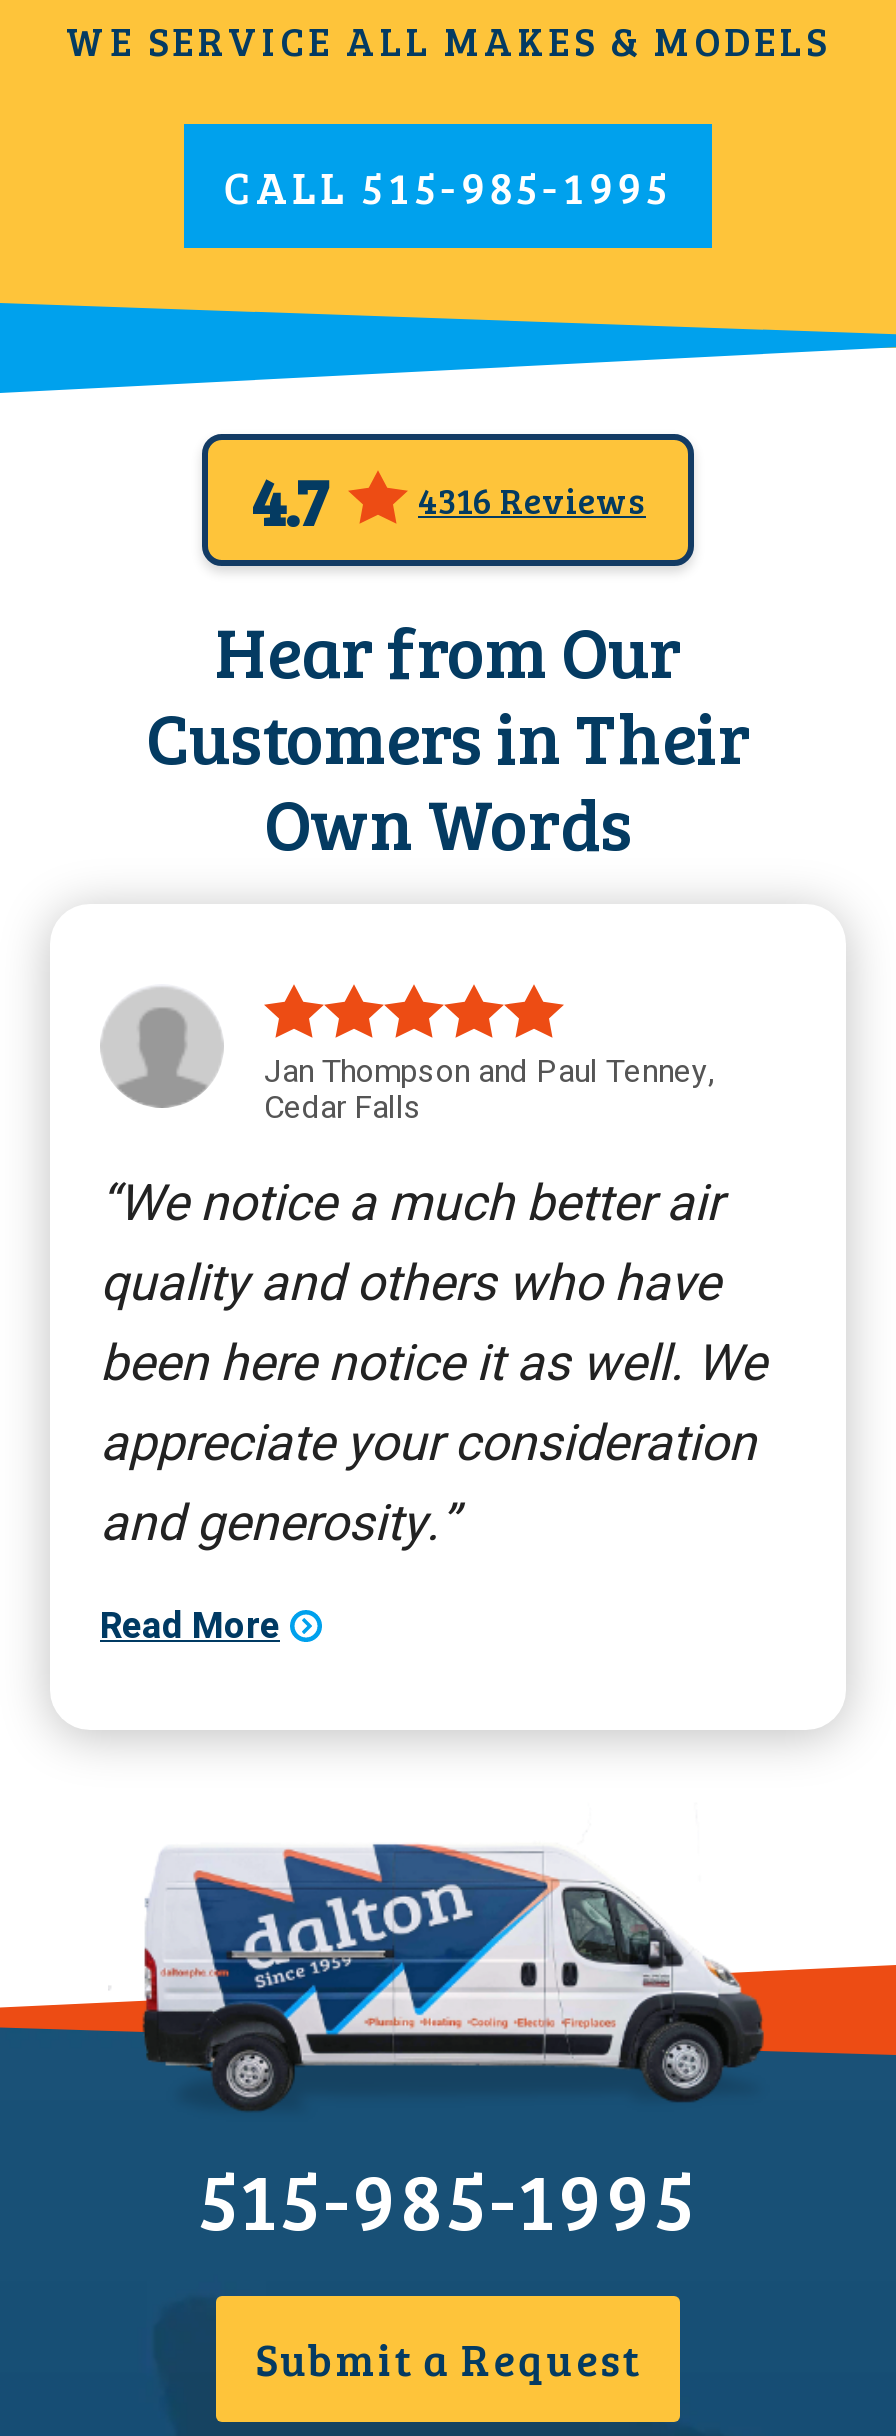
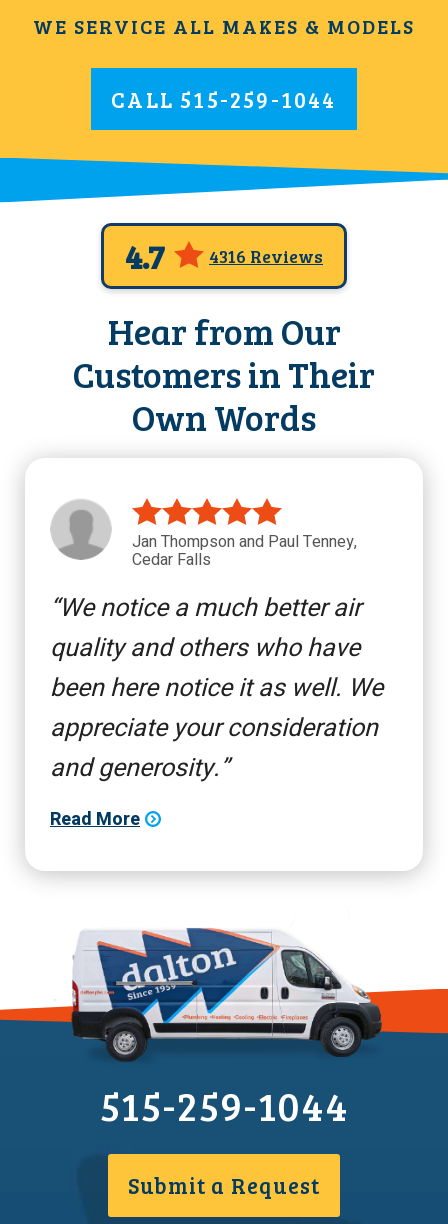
- CALL 515-985-1995
+ CALL 515-259-1044

- 515-985-1995
+ 515-259-1044
